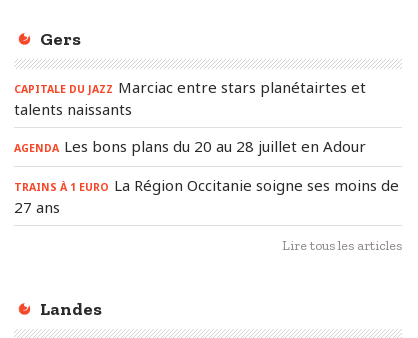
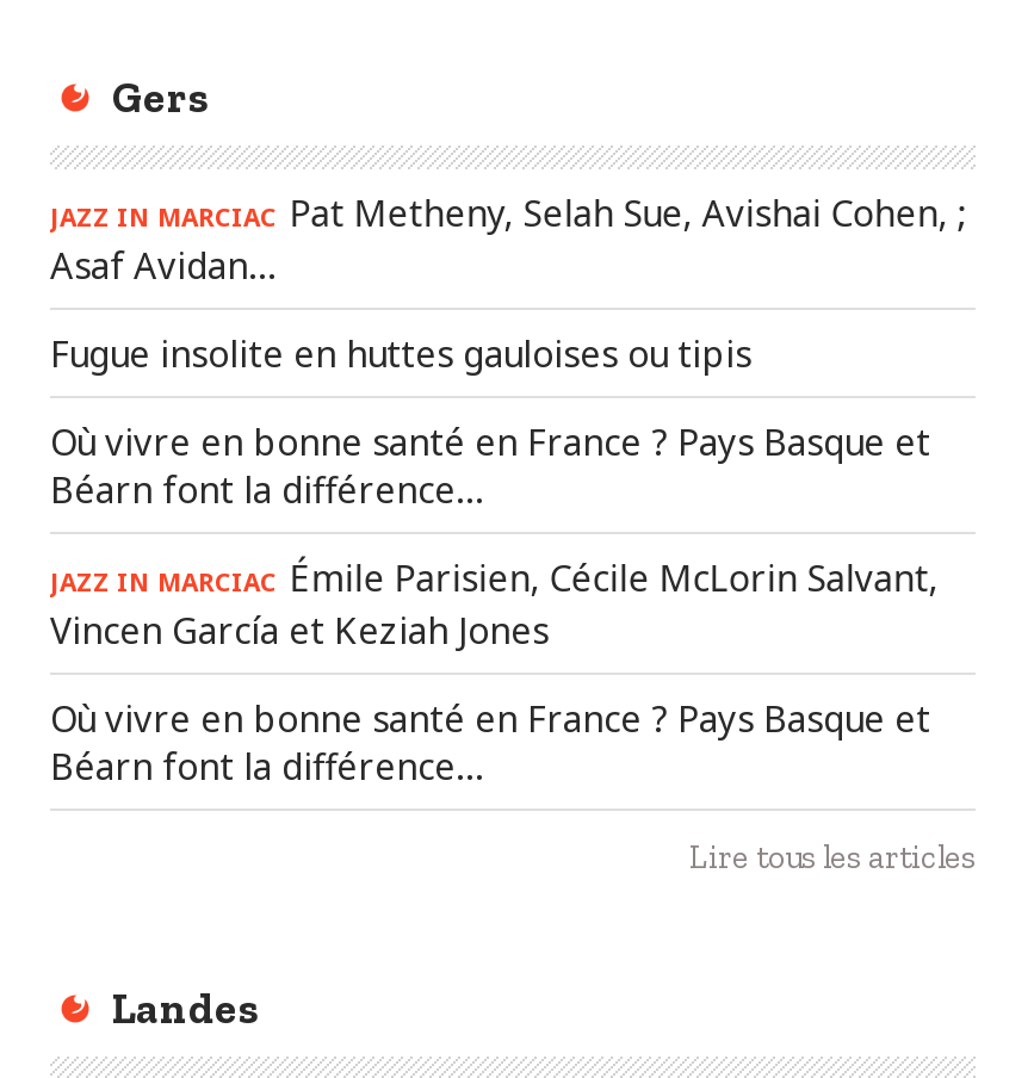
- CAPITALE DU JAZZ Marciac entre stars planétairtes et
- talents naissants
- AGENDA Les bons plans du 20 au 28 juillet en Adour
- TRAINS À 1 EURO La Région Occitanie soigne ses moins de
- 27 ans
+ JAZZ IN MARCIAC Pat Metheny, Selah Sue, Avishai Cohen, ;
+ Asaf Avidan…
+ Fugue insolite en huttes gauloises ou tipis
+ Où vivre en bonne santé en France ? Pays Basque et
+ Béarn font la différence…
+ JAZZ IN MARCIAC Émile Parisien, Cécile McLorin Salvant,
+ Vincen García et Keziah Jones
+ Où vivre en bonne santé en France ? Pays Basque et
+ Béarn font la différence…
